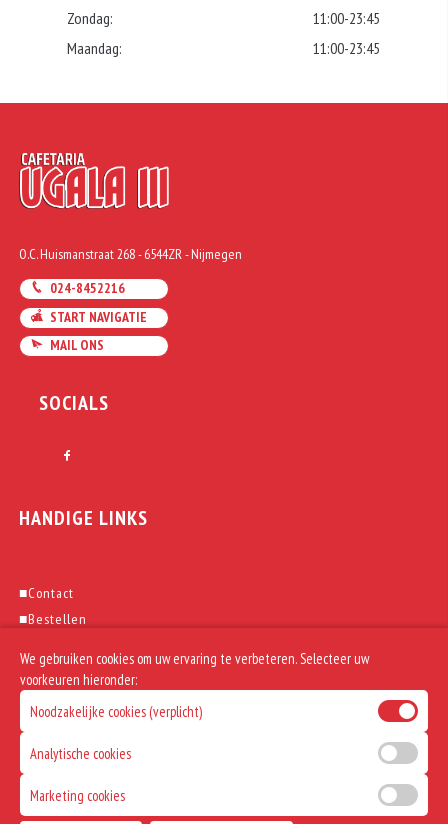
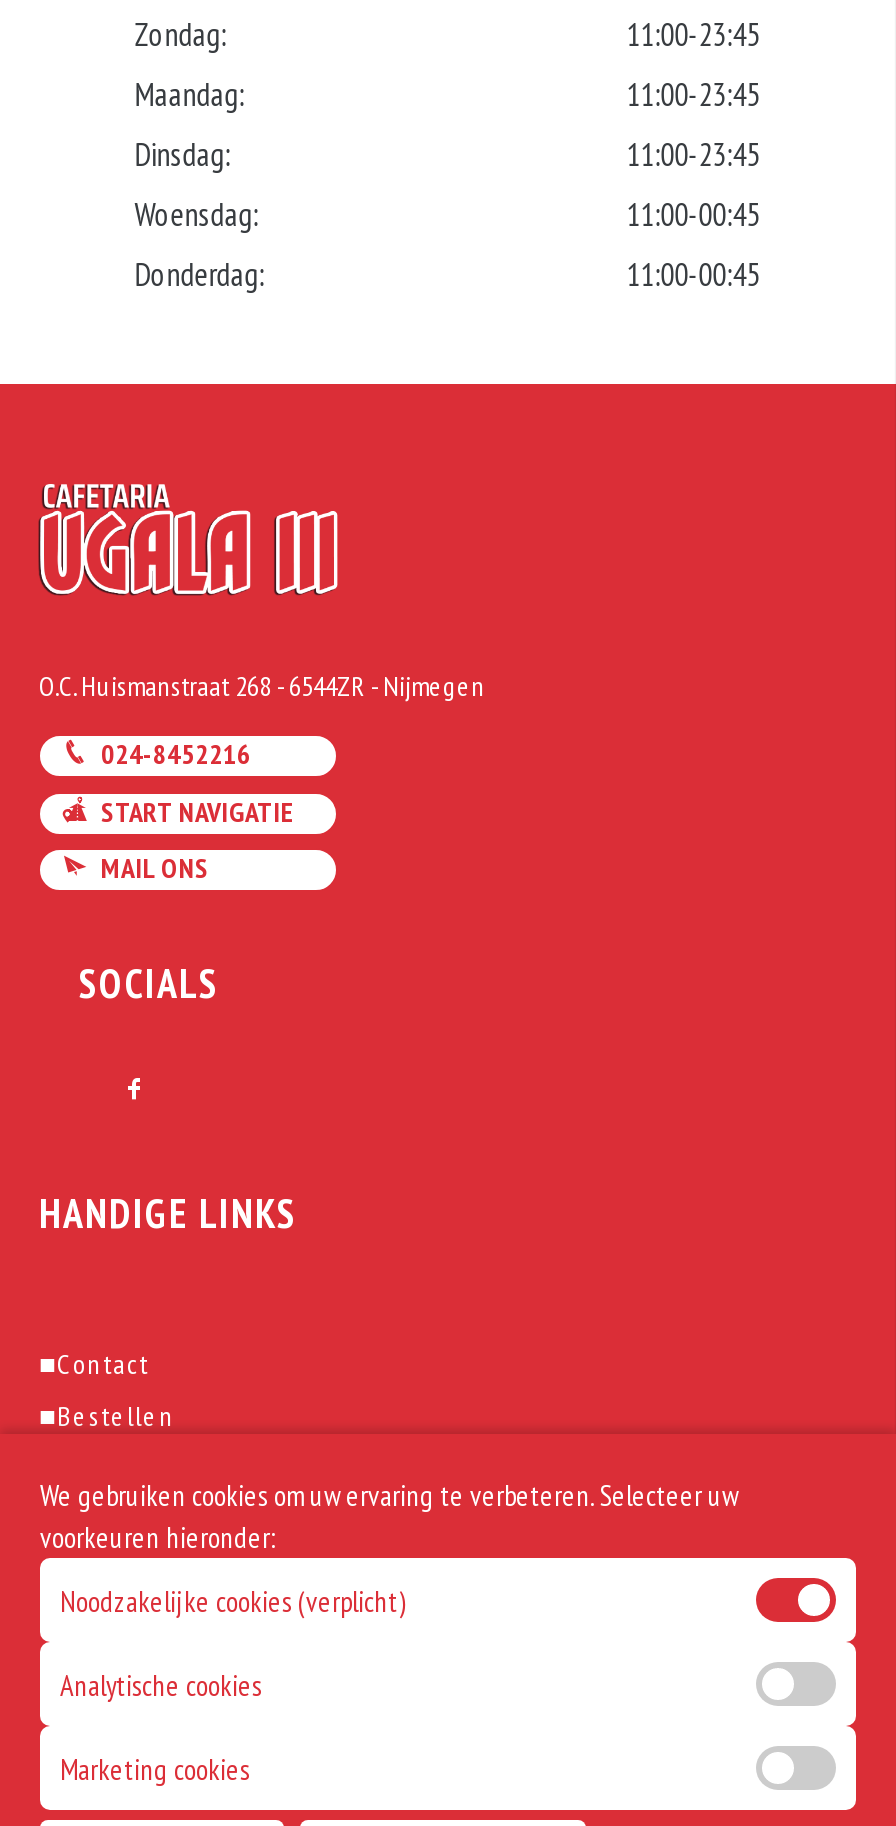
+ Dinsdag:
+ 11:00-23:45
+ Woensdag:
+ 11:00-00:45
+ Donderdag:
+ 11:00-00:45
